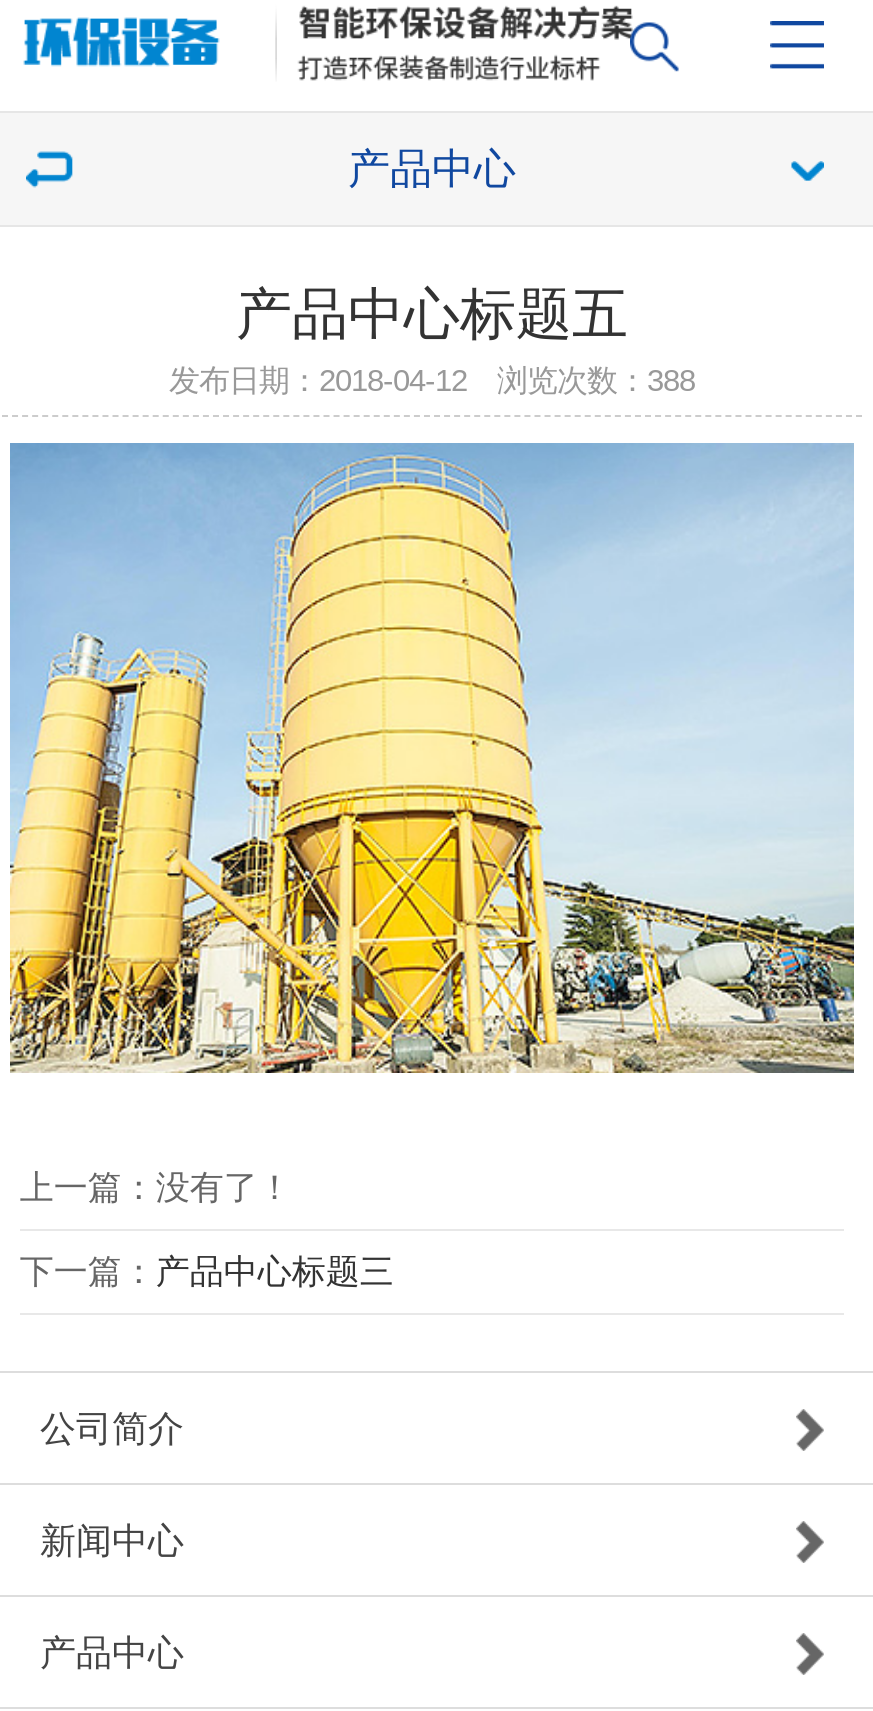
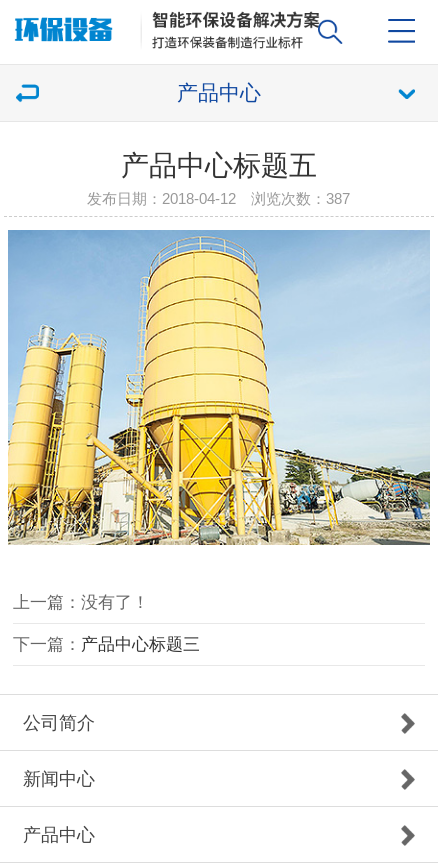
- 发布日期：2018-04-12 浏览次数：388
+ 发布日期：2018-04-12 浏览次数：387
